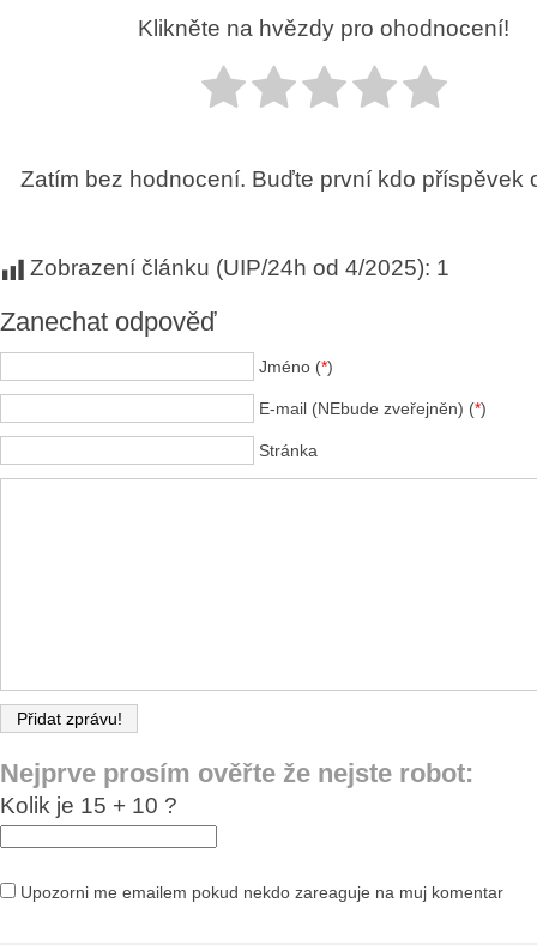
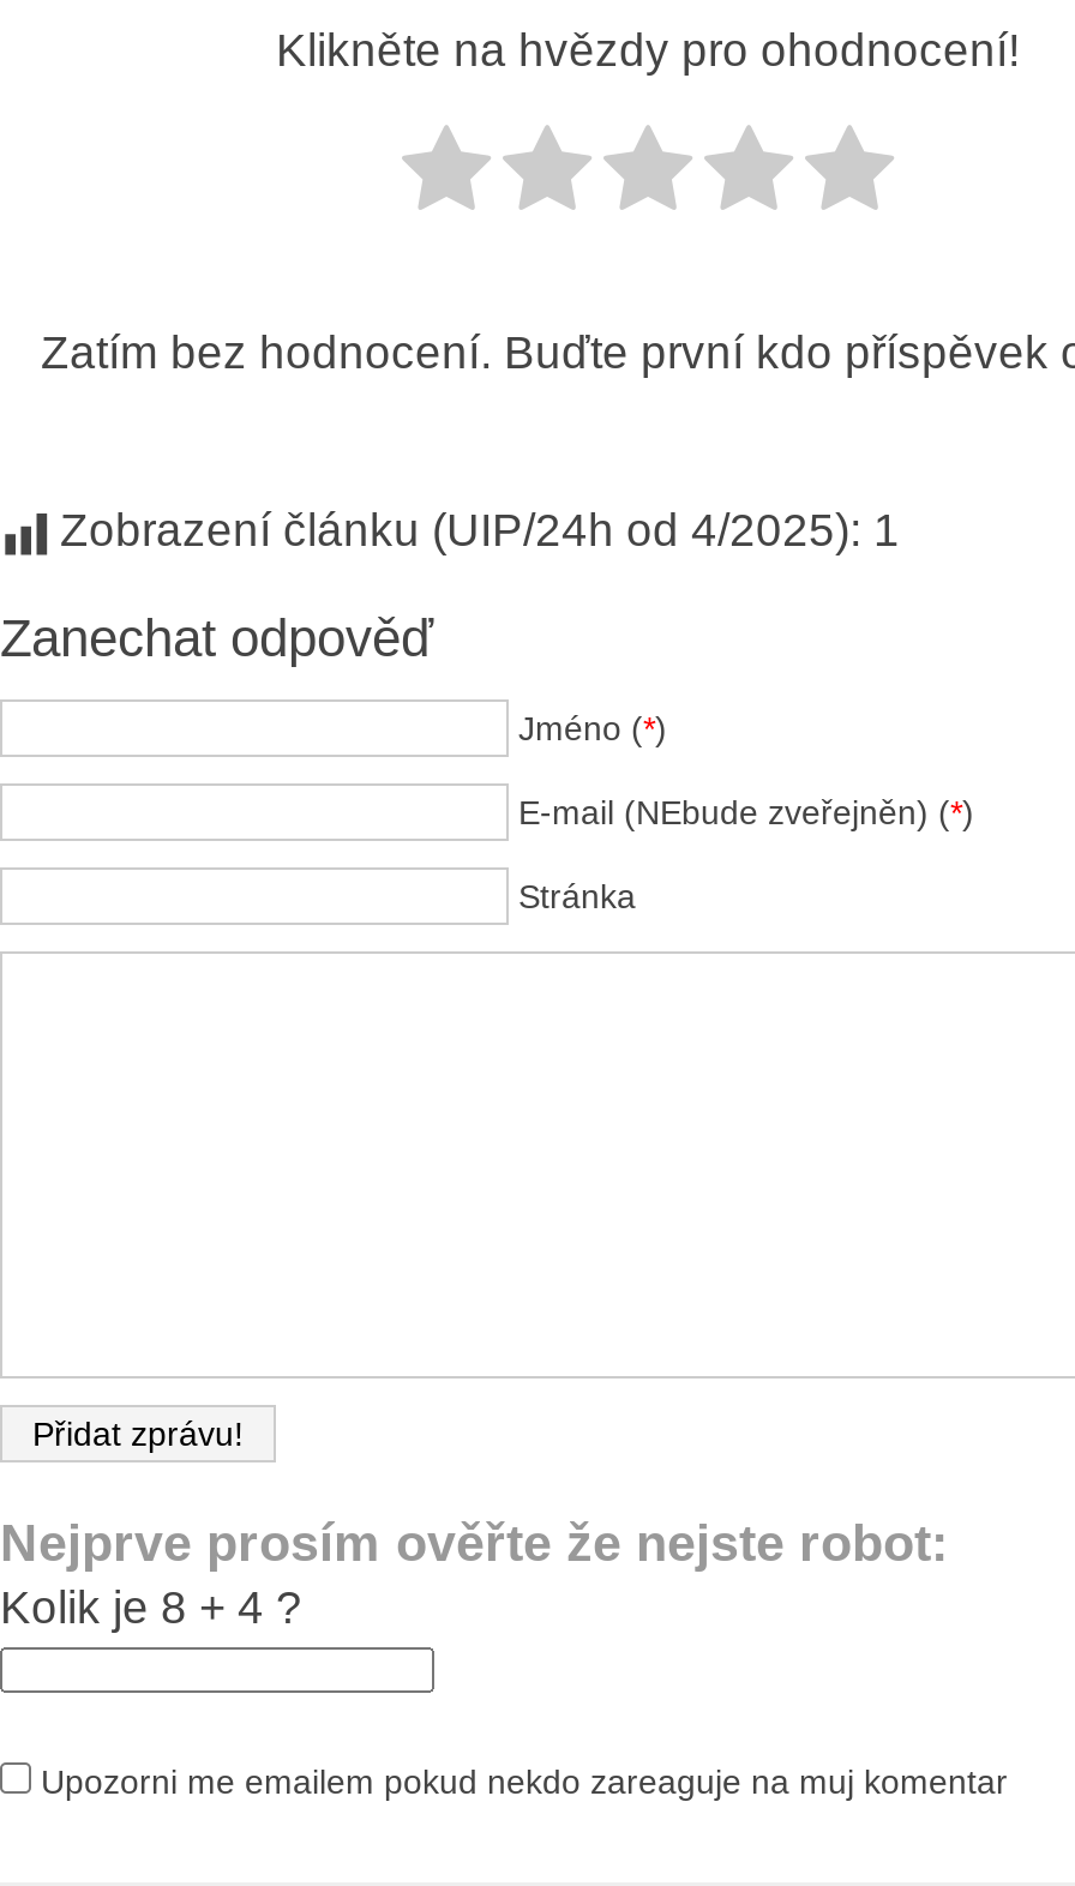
- Kolik je 15 + 10 ?
+ Kolik je 8 + 4 ?
